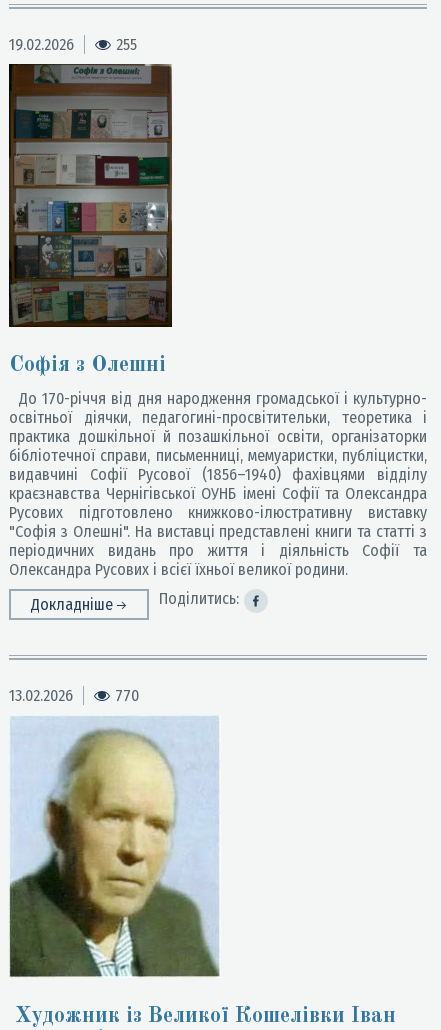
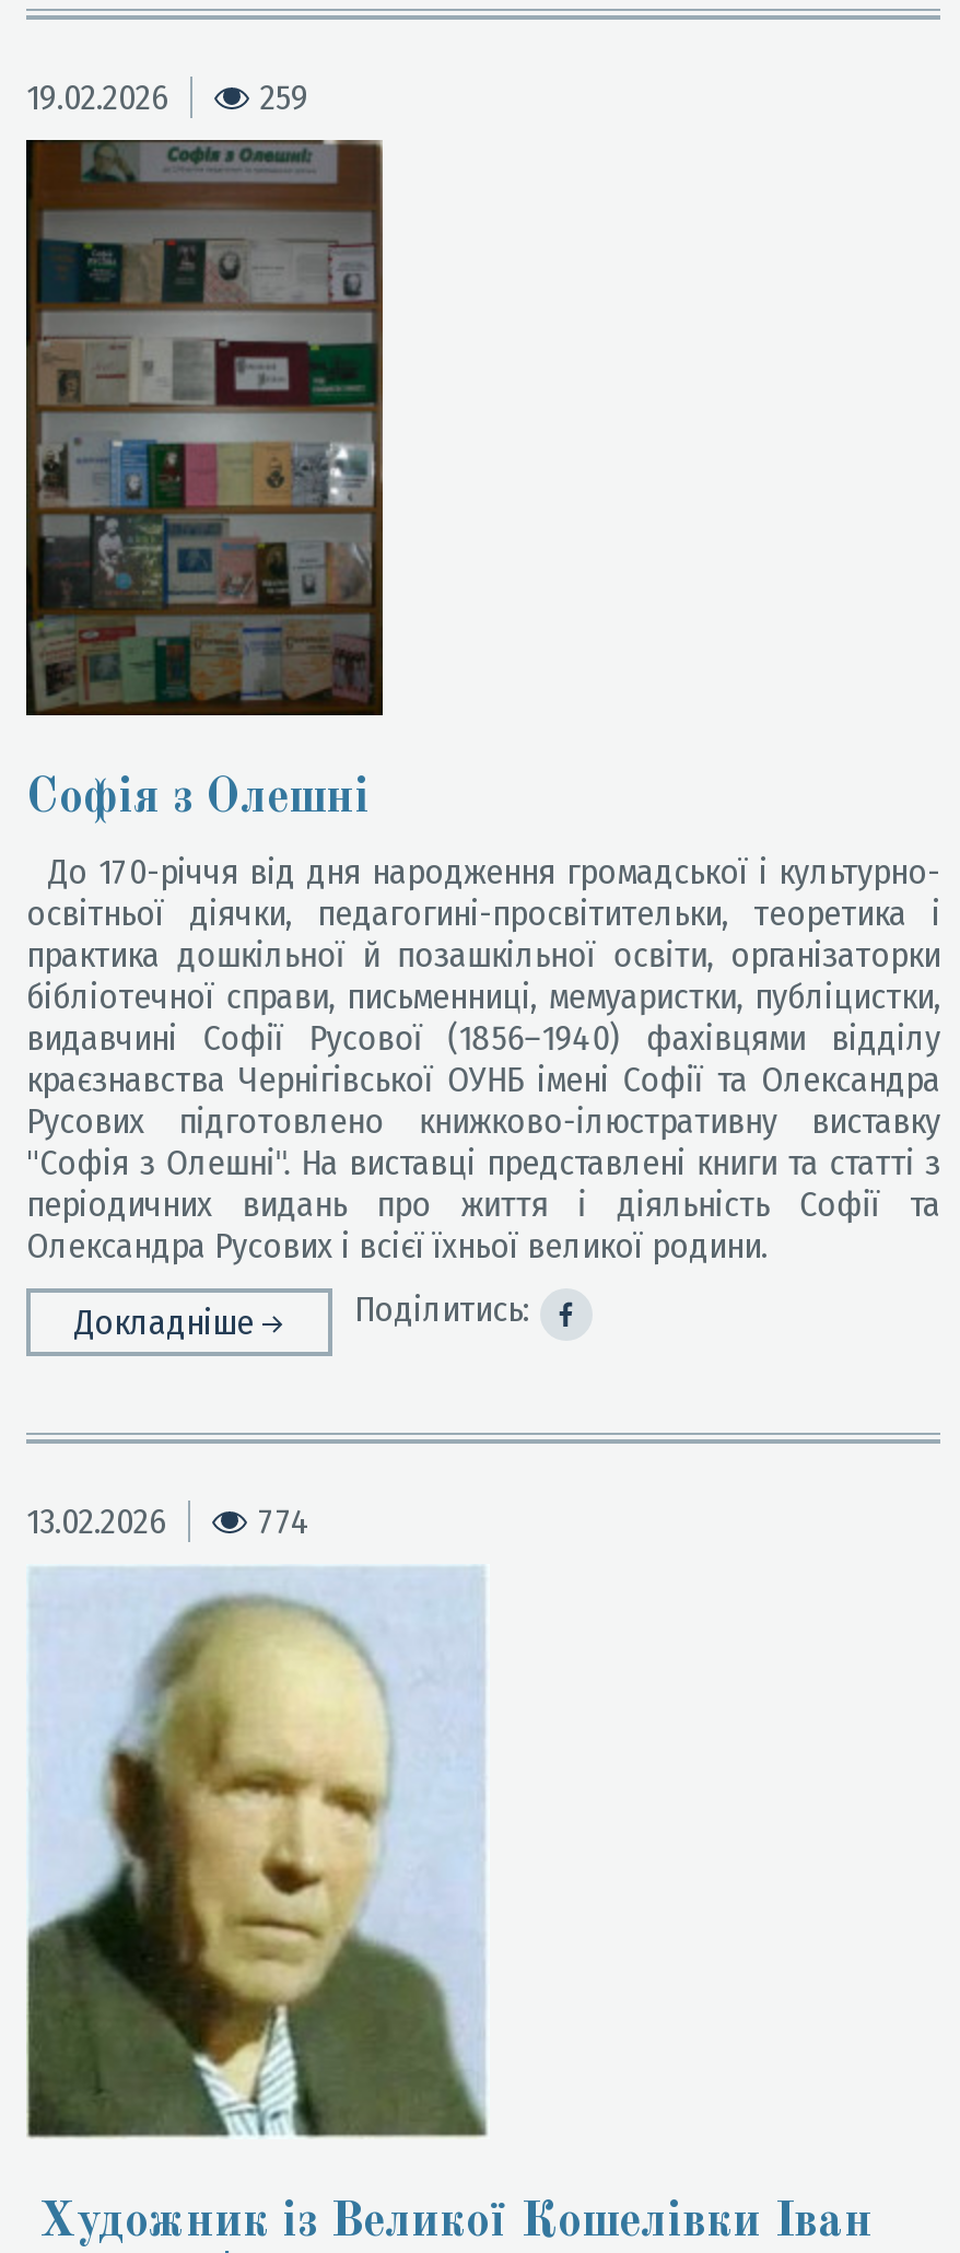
- 255
+ 259

- 770
+ 774
